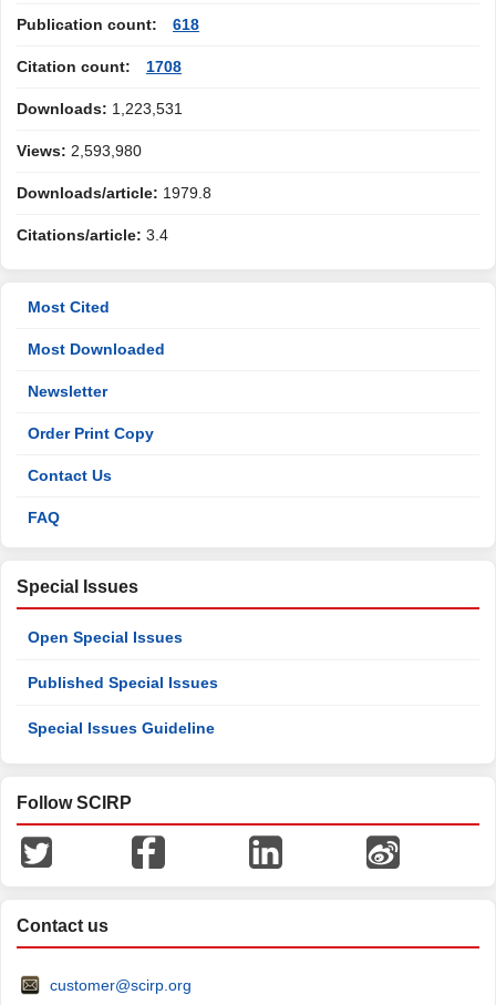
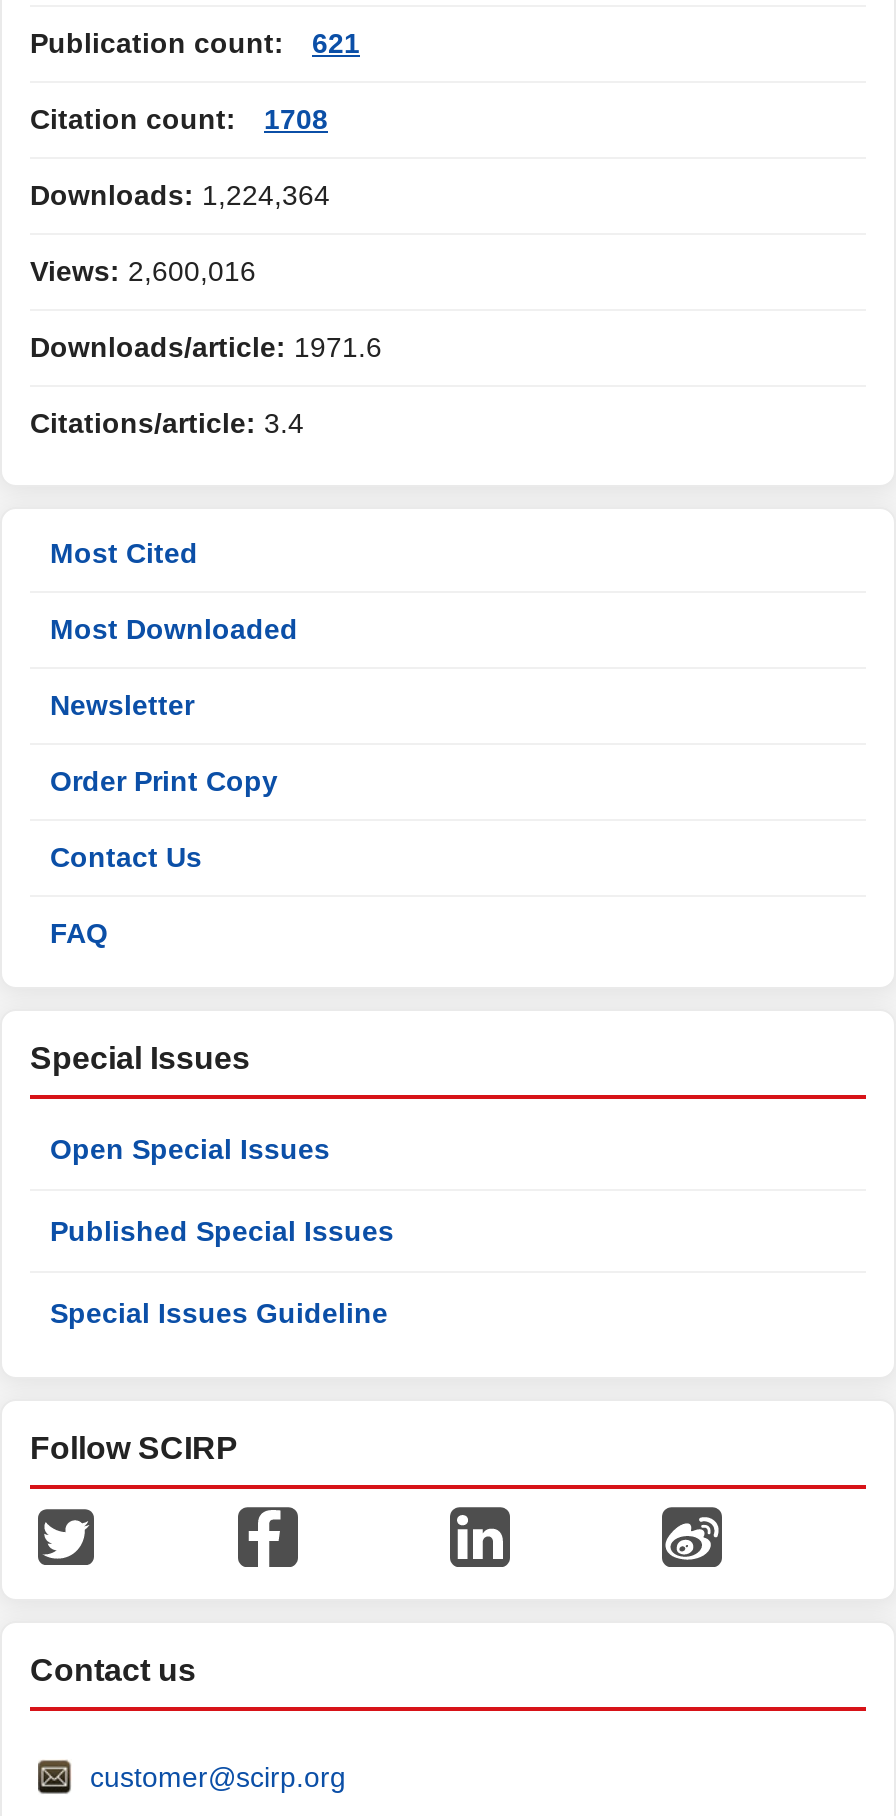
- Publication count: 618
+ Publication count: 621

- Downloads: 1,223,531
+ Downloads: 1,224,364

- Views: 2,593,980
+ Views: 2,600,016

- Downloads/article: 1979.8
+ Downloads/article: 1971.6
